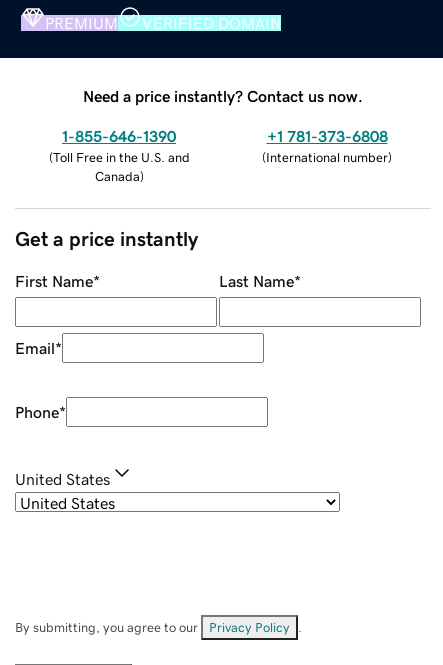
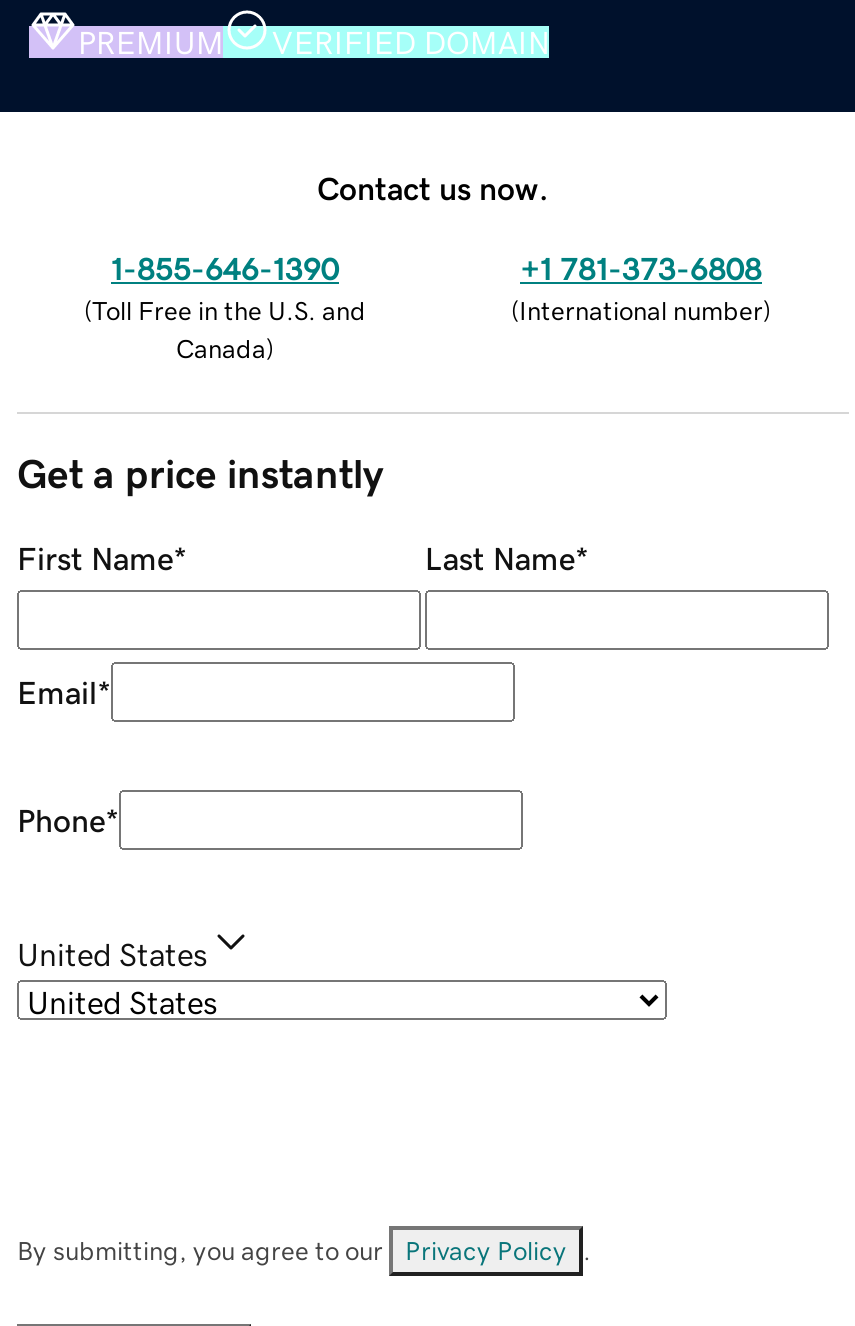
- Need a price instantly? Contact us now.
+ Contact us now.
